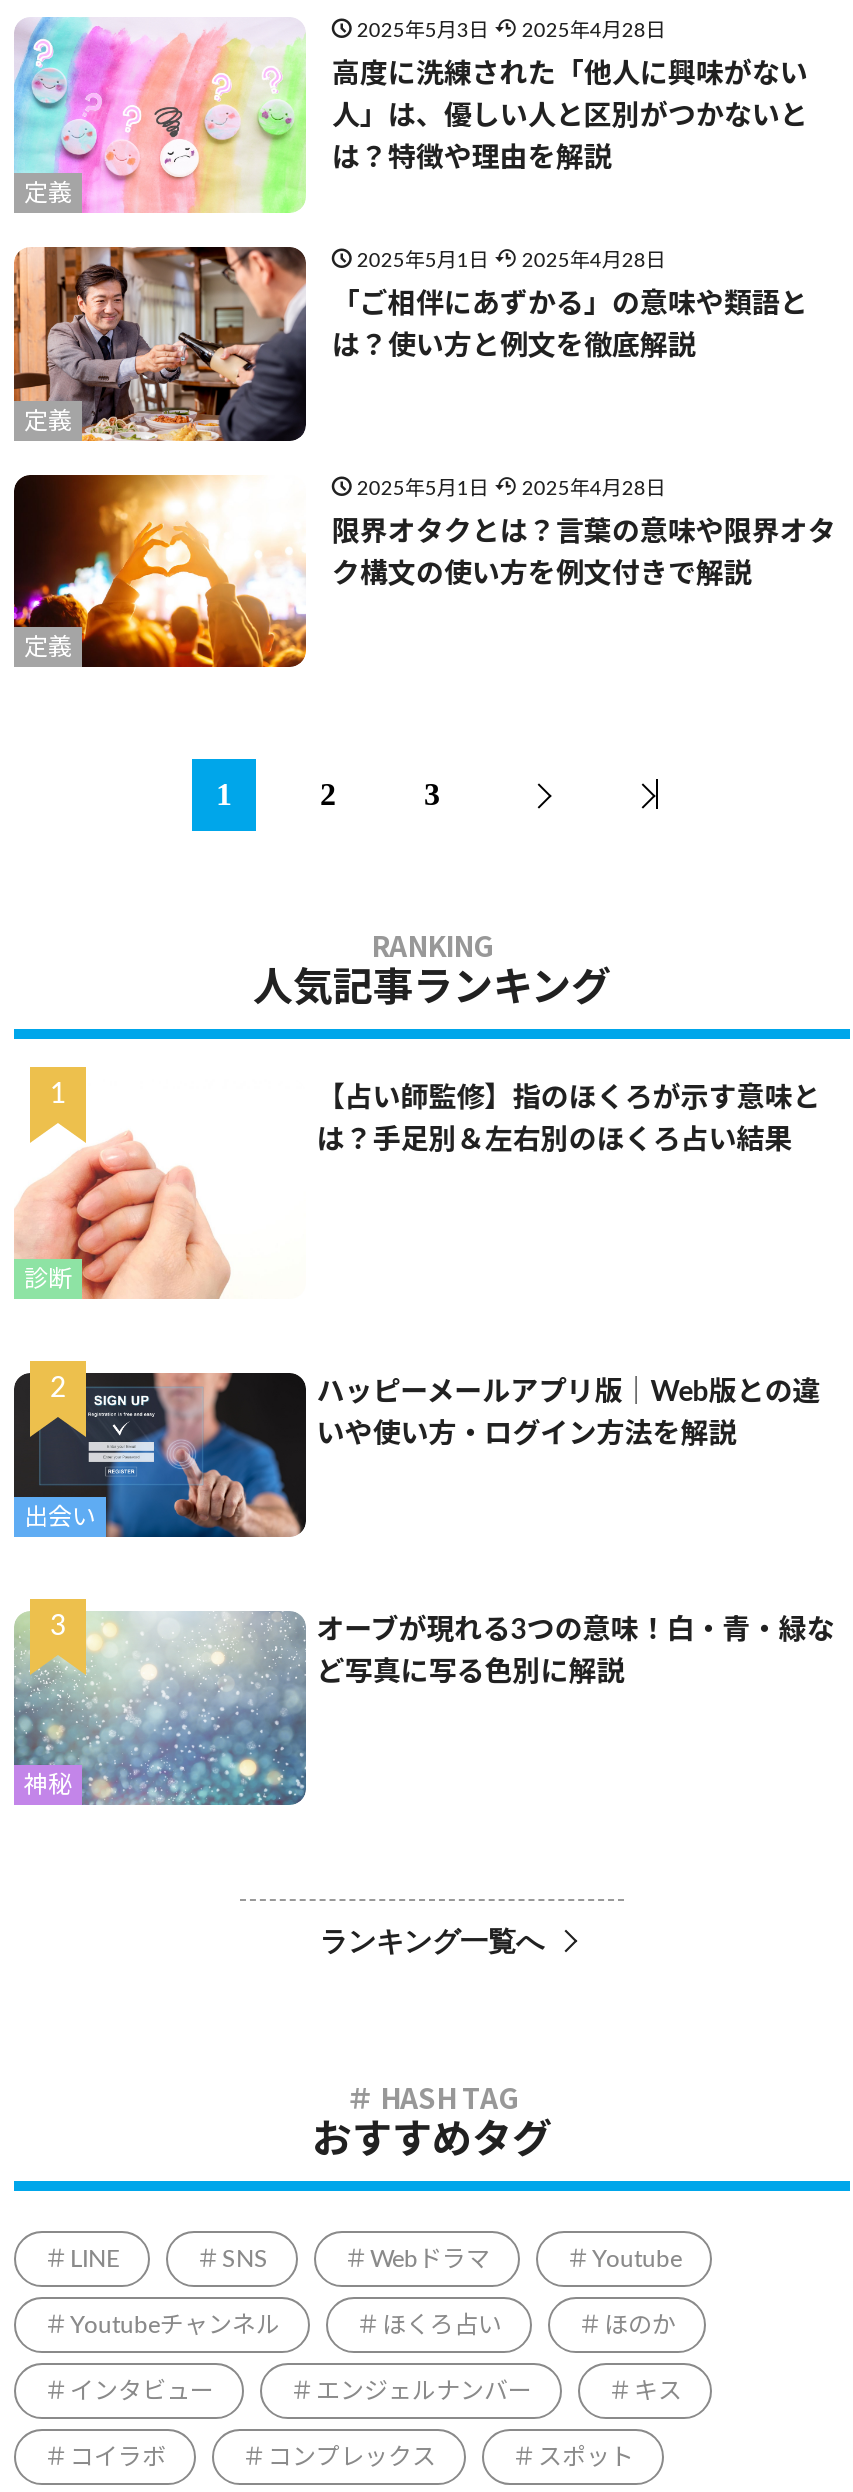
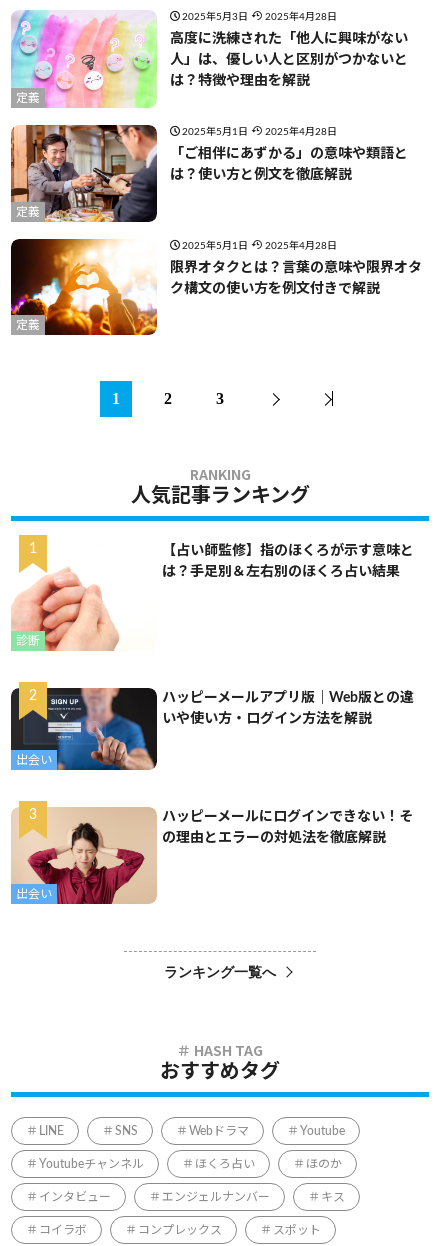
- [image]
- 神秘
+ [image]
+ 出会い

- オーブが現れる3つの意味！白・青・緑な
+ ハッピーメールにログインできない！そ

- ど写真に写る色別に解説
+ の理由とエラーの対処法を徹底解説
